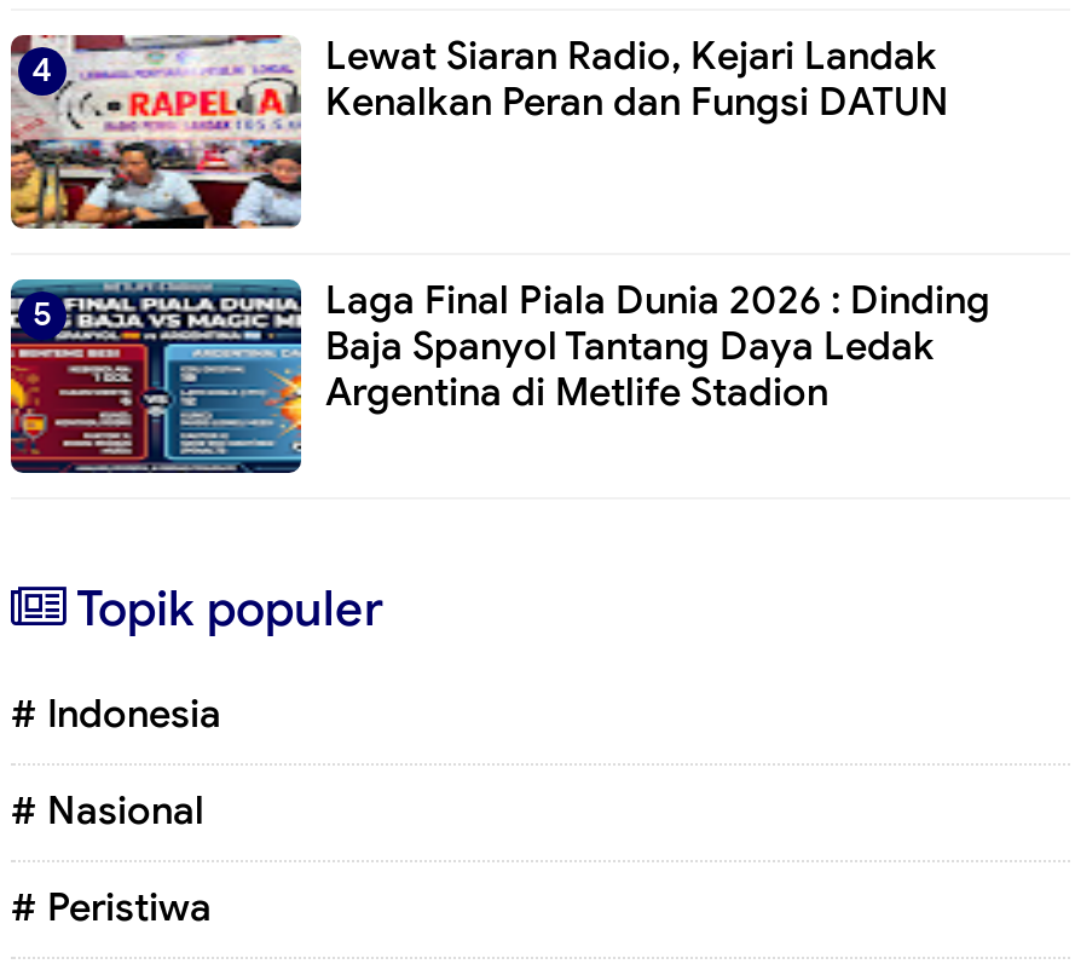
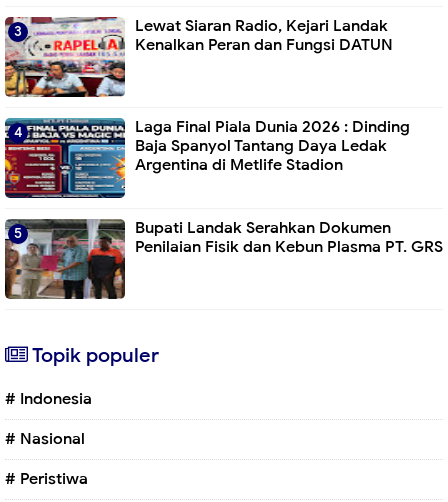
+ [image]
+ Bupati Landak Serahkan Dokumen
+ Penilaian Fisik dan Kebun Plasma PT. GRS
